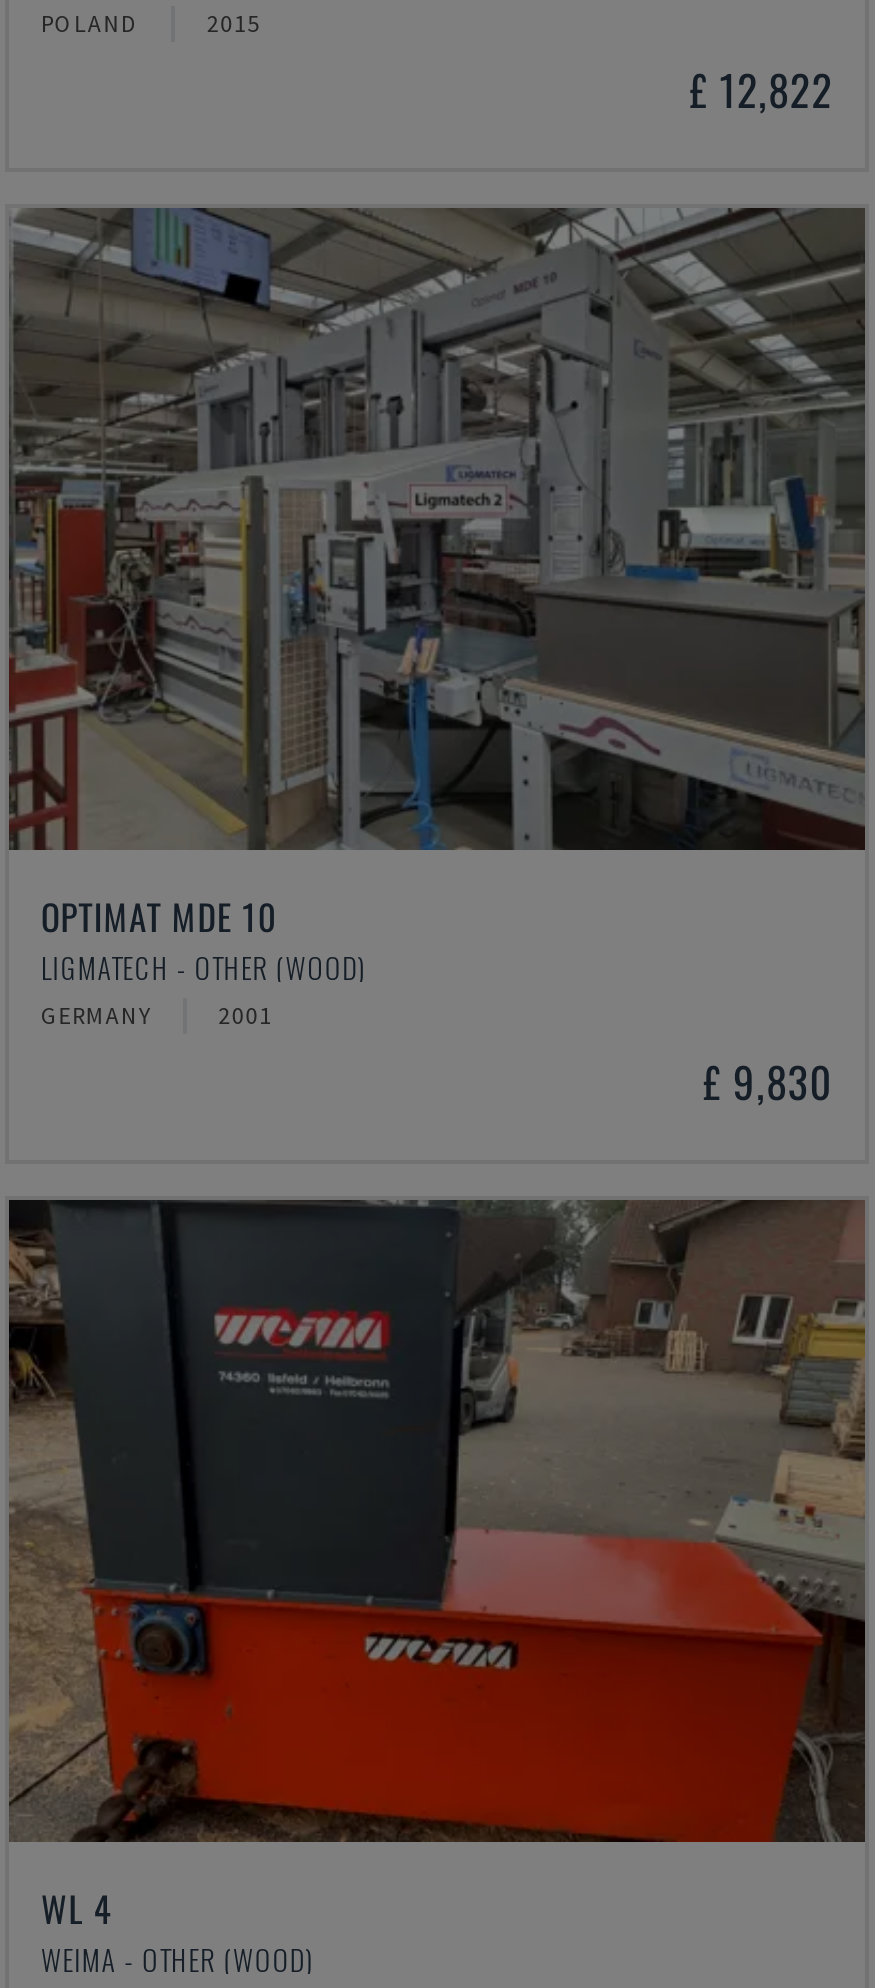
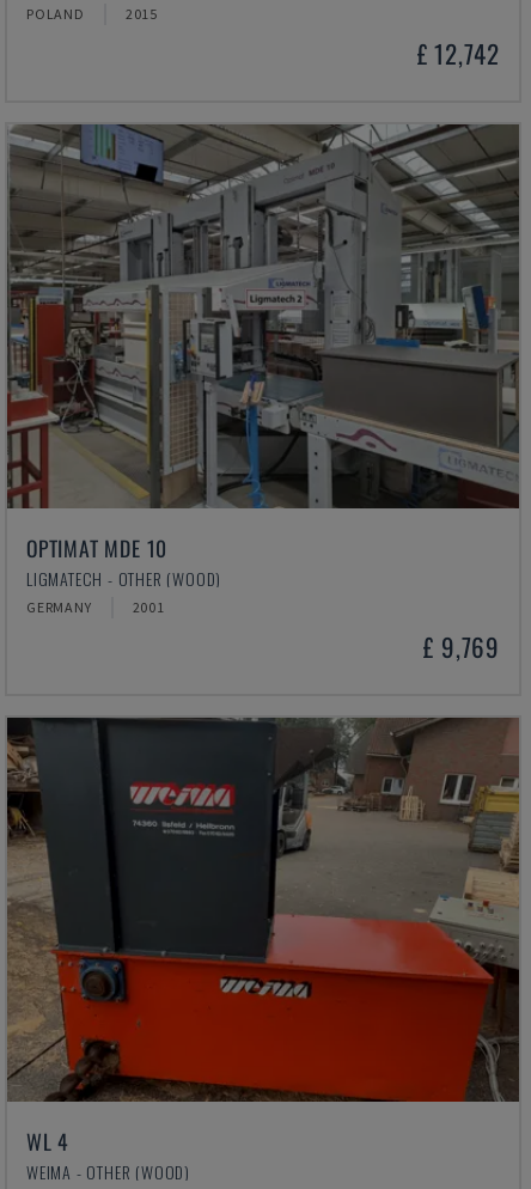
- £ 12,822
+ £ 12,742

- £ 9,830
+ £ 9,769
